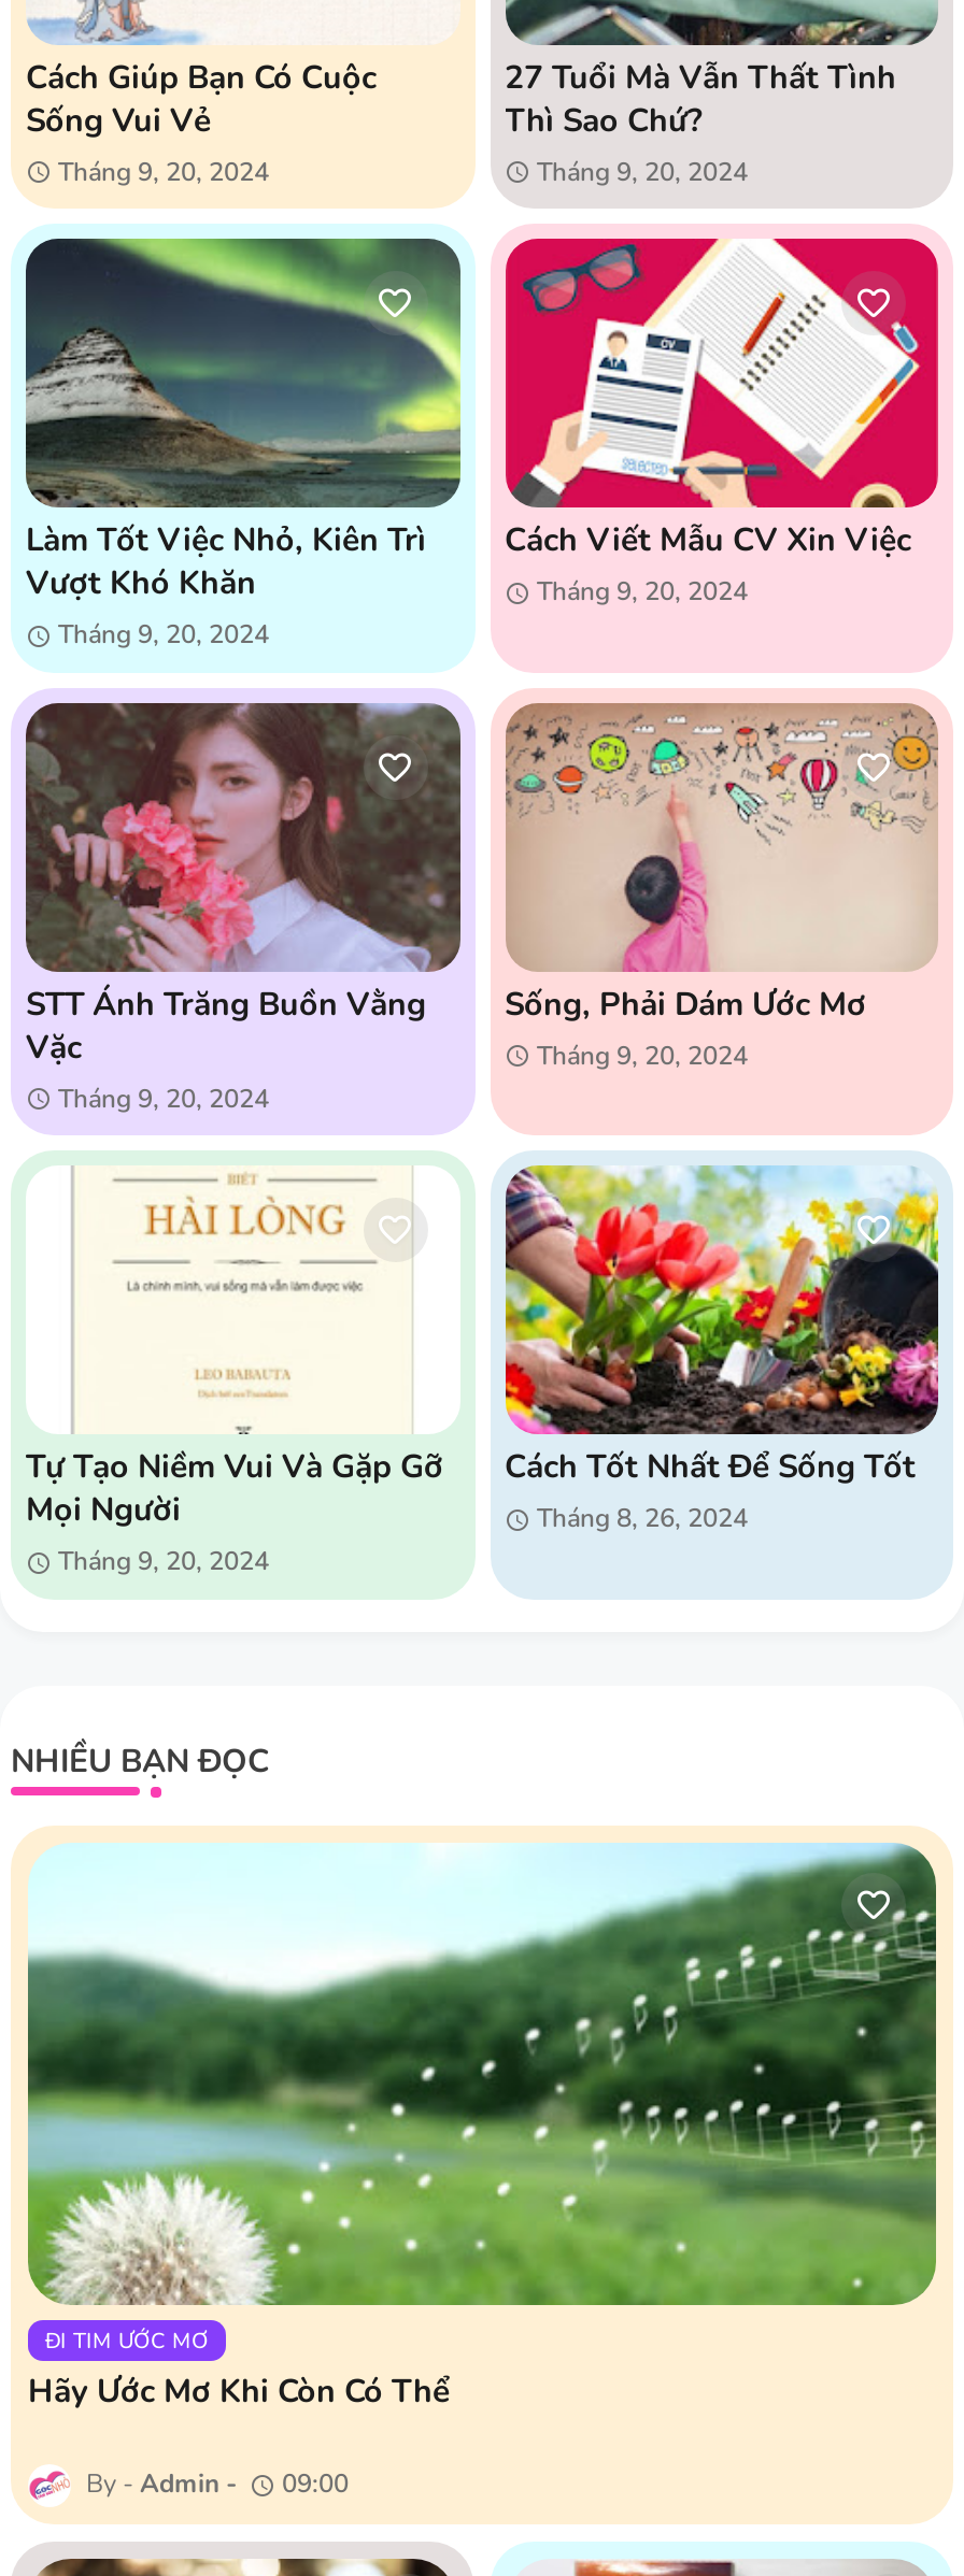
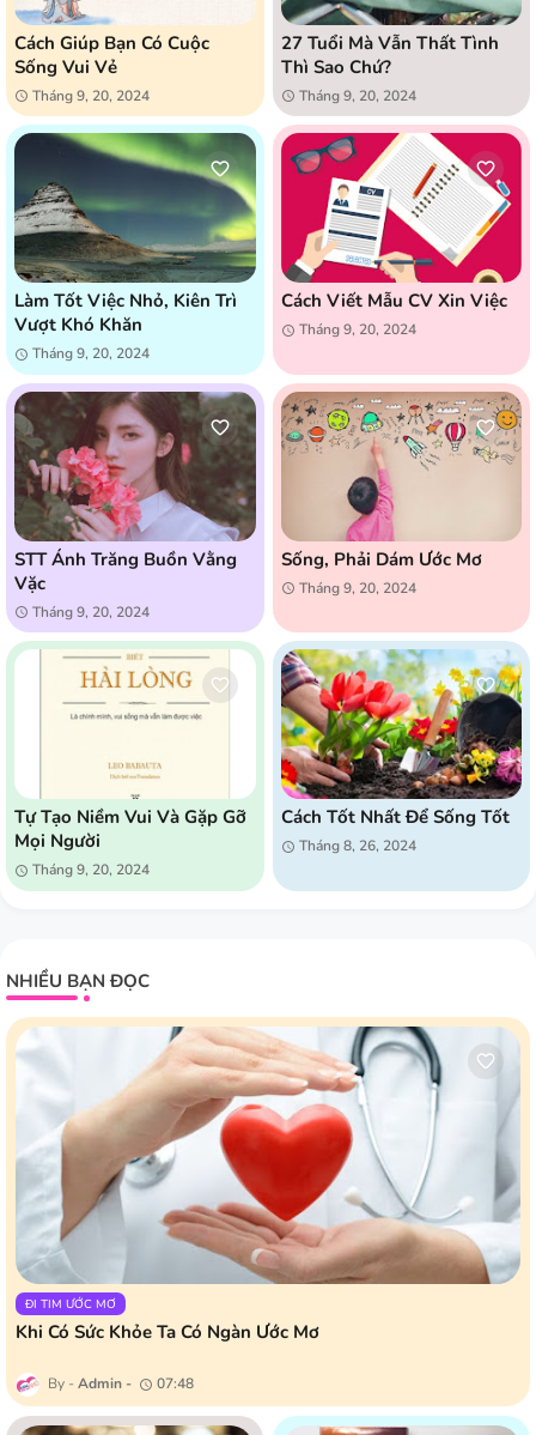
- [image]
- Hãy Ước Mơ Khi Còn Có Thể
+ [image]
+ Khi Có Sức Khỏe Ta Có Ngàn Ước Mơ

- Admin 09:00
+ Admin 07:48
